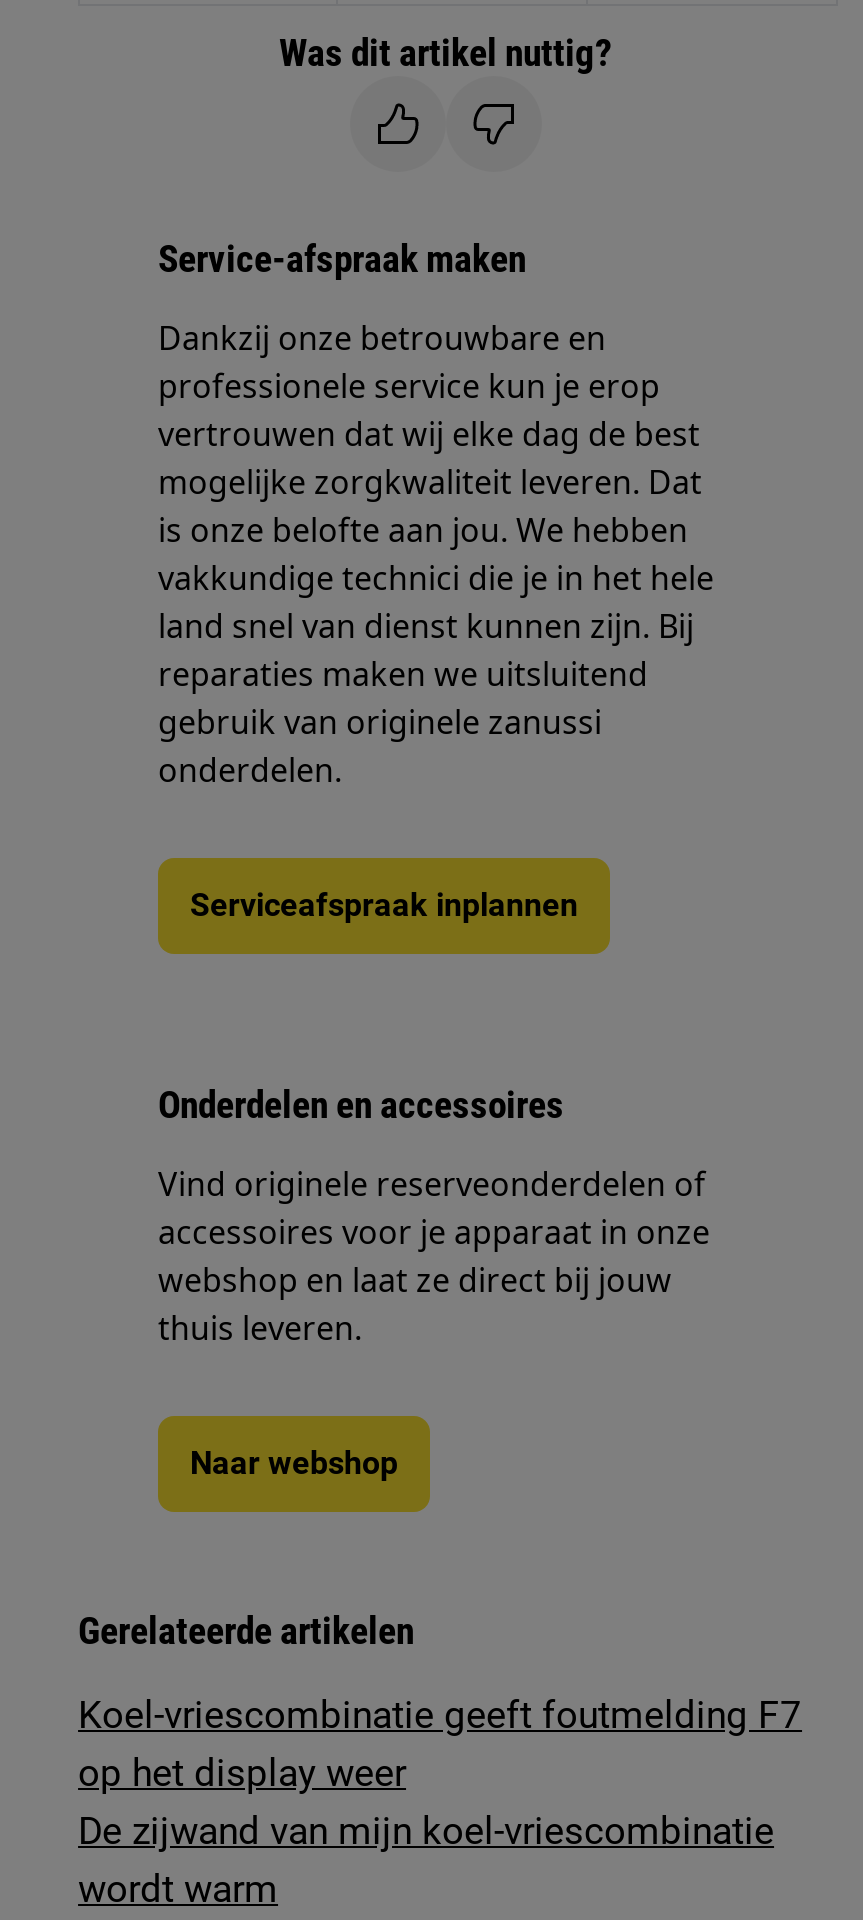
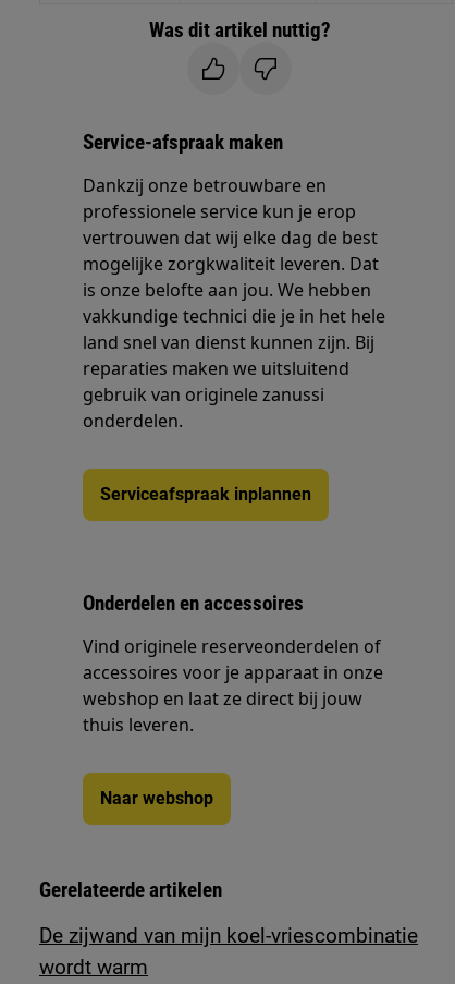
- Koel-vriescombinatie geeft foutmelding F7
- op het display weer
